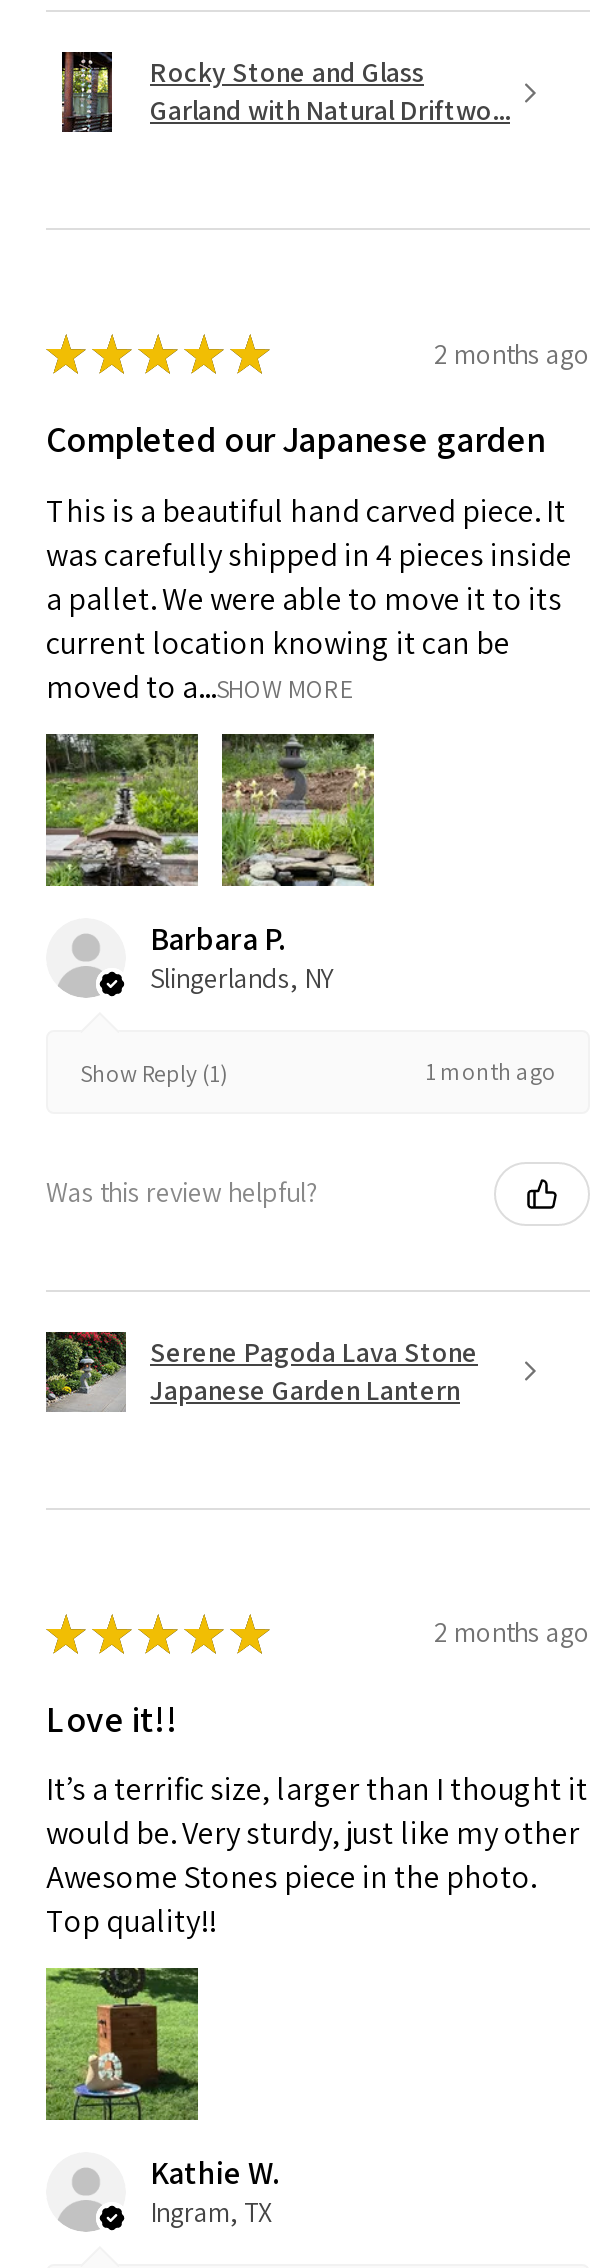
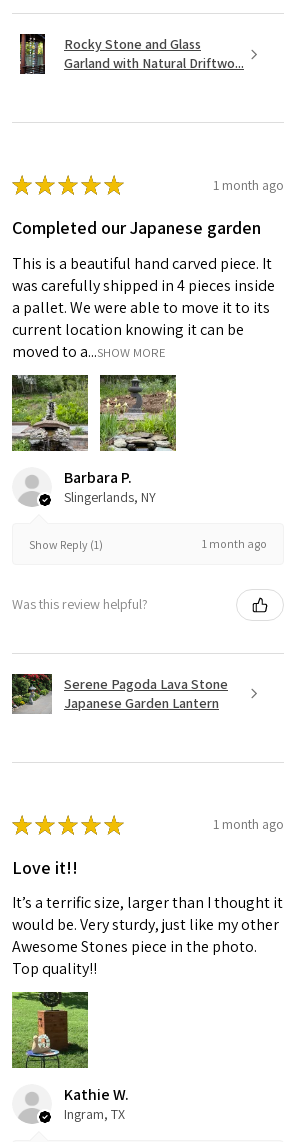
- 2 months ago
+ 1 month ago

- 2 months ago
+ 1 month ago
